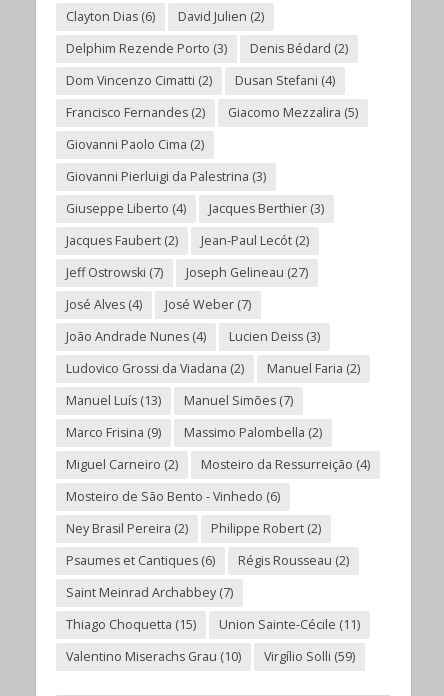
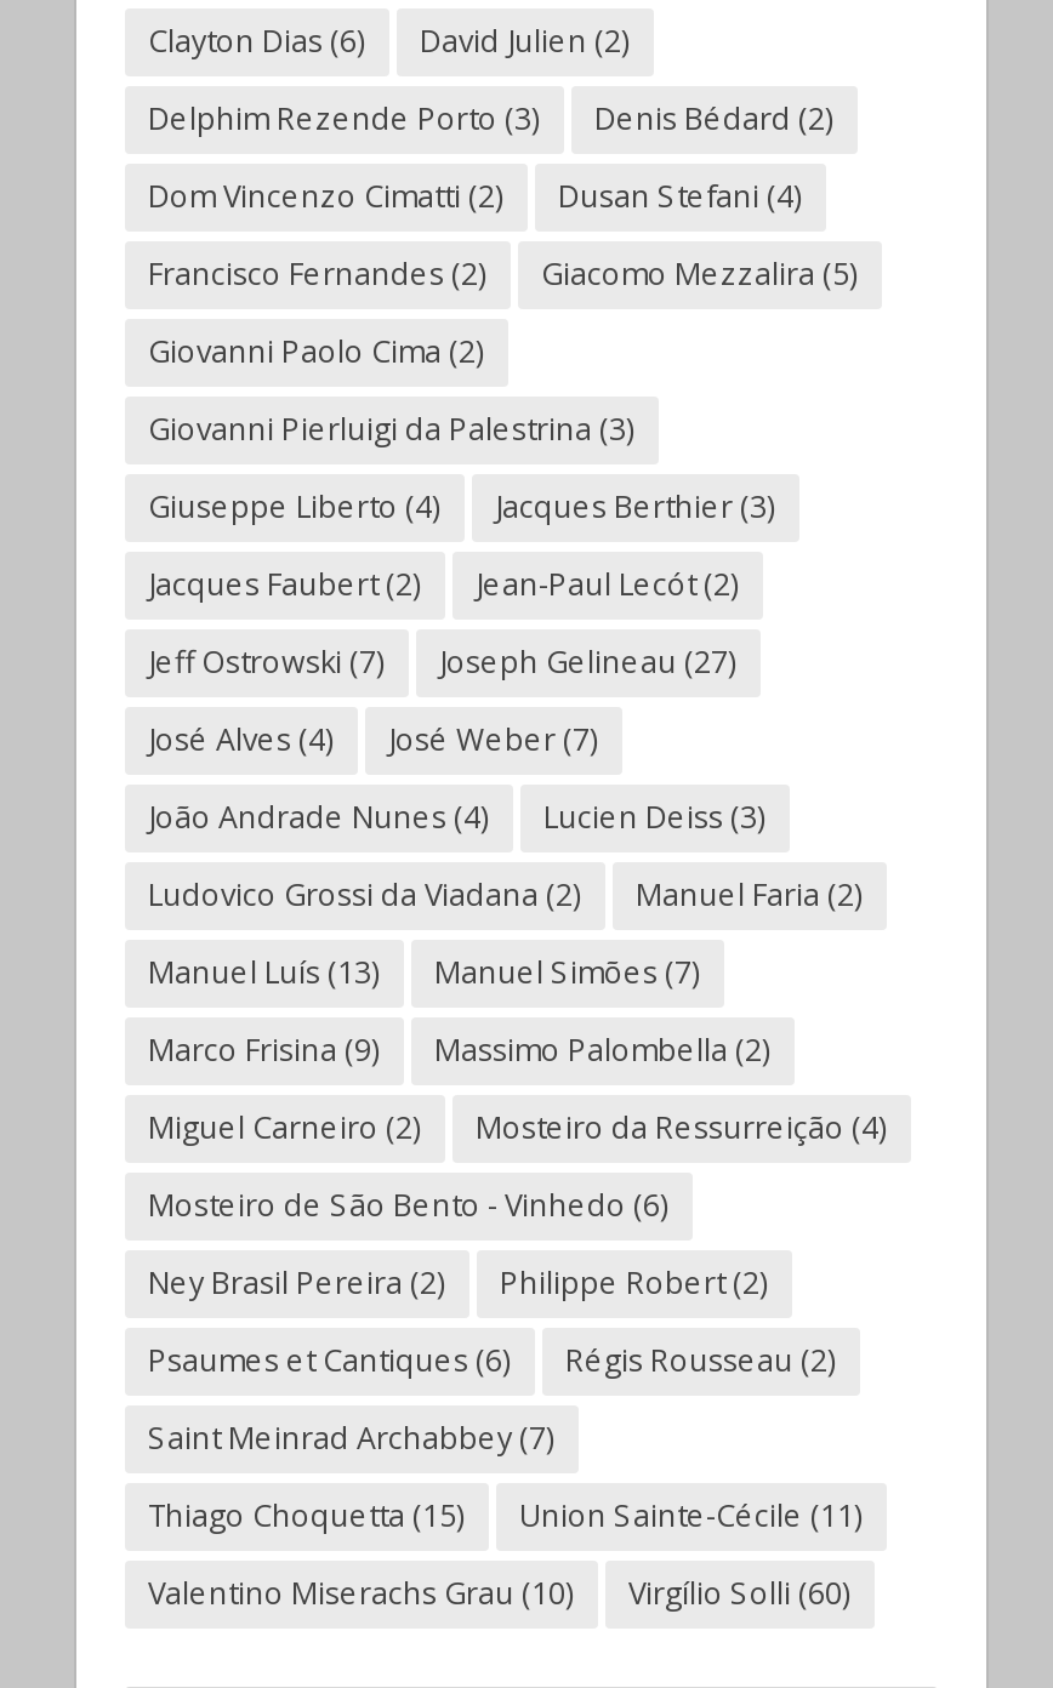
- Virgílio Solli (59)
+ Virgílio Solli (60)
